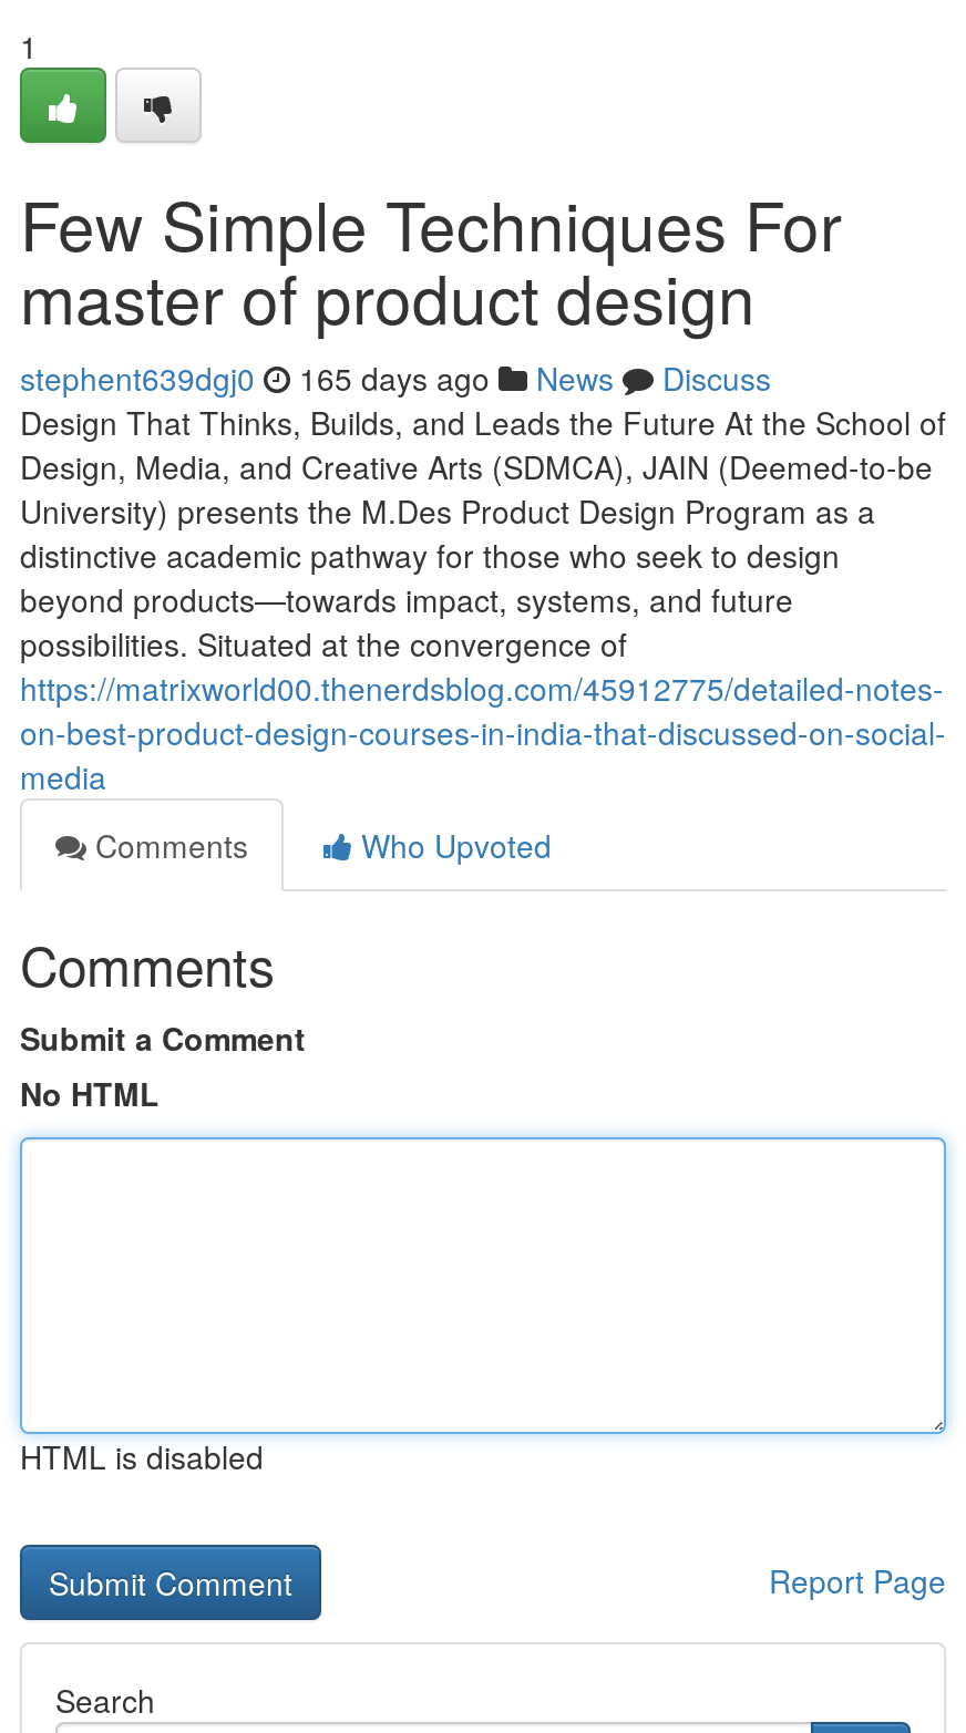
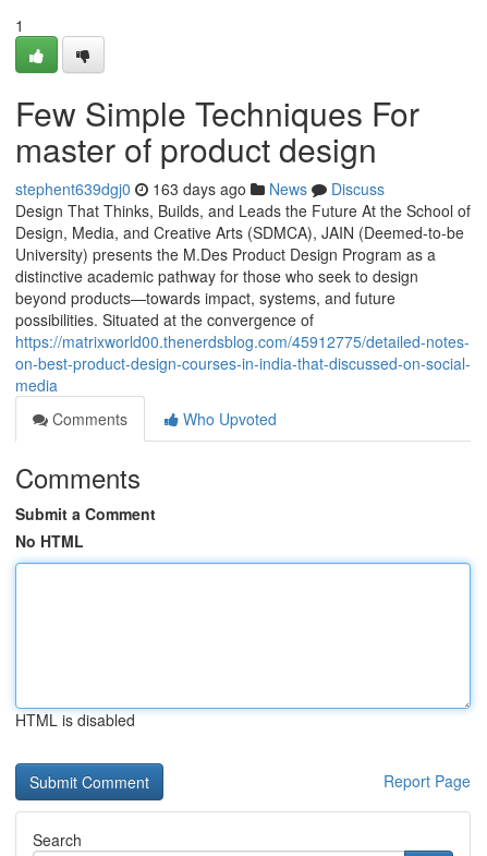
- stephent639dgj0 165 days ago News Discuss
+ stephent639dgj0 163 days ago News Discuss
